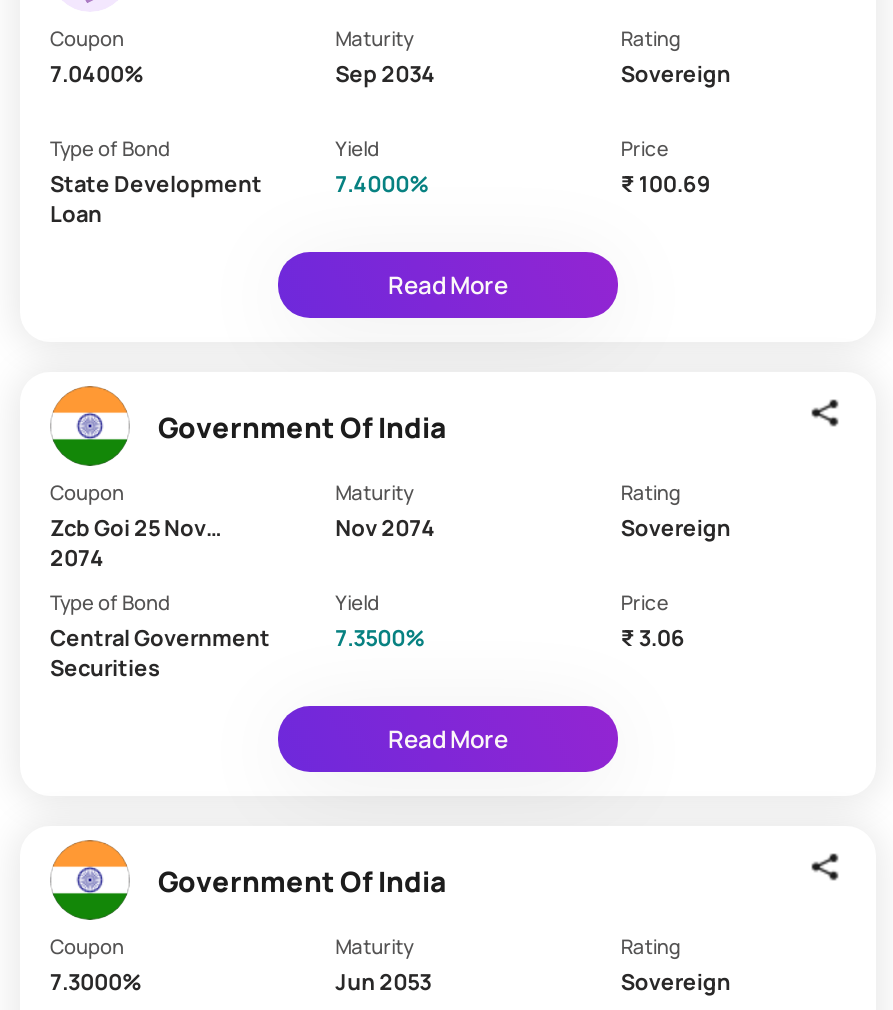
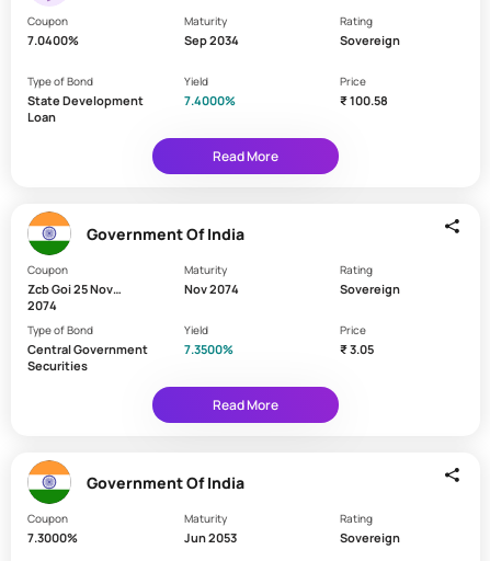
- ₹ 100.69
+ ₹ 100.58

- ₹ 3.06
+ ₹ 3.05
